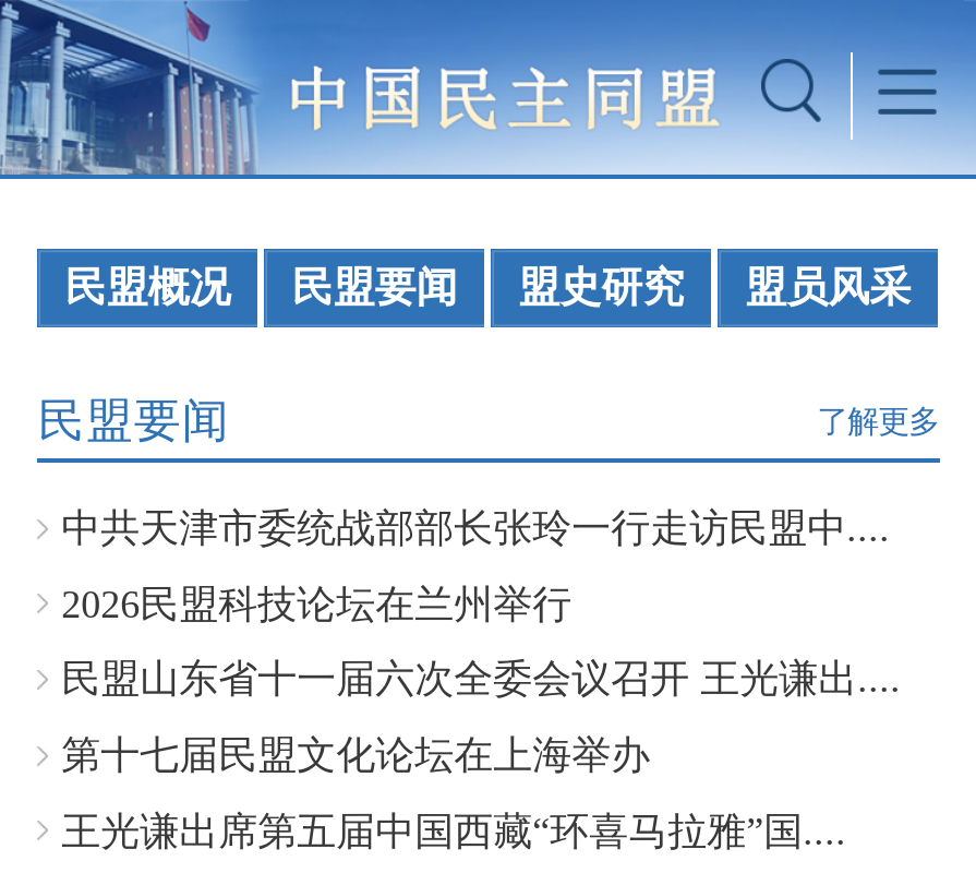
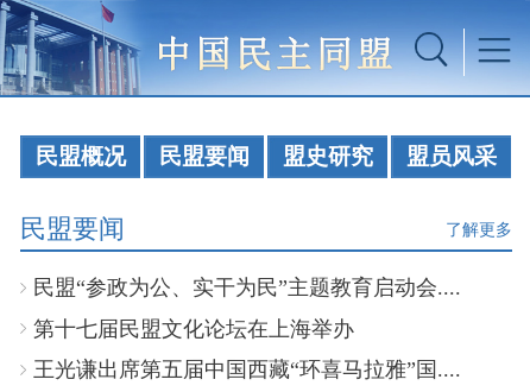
- 中共天津市委统战部部长张玲一行走访民盟中....
- 2026民盟科技论坛在兰州举行
- 民盟山东省十一届六次全委会议召开 王光谦出....
+ 民盟“参政为公、实干为民”主题教育启动会....
